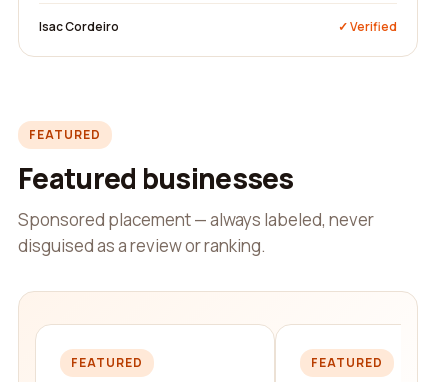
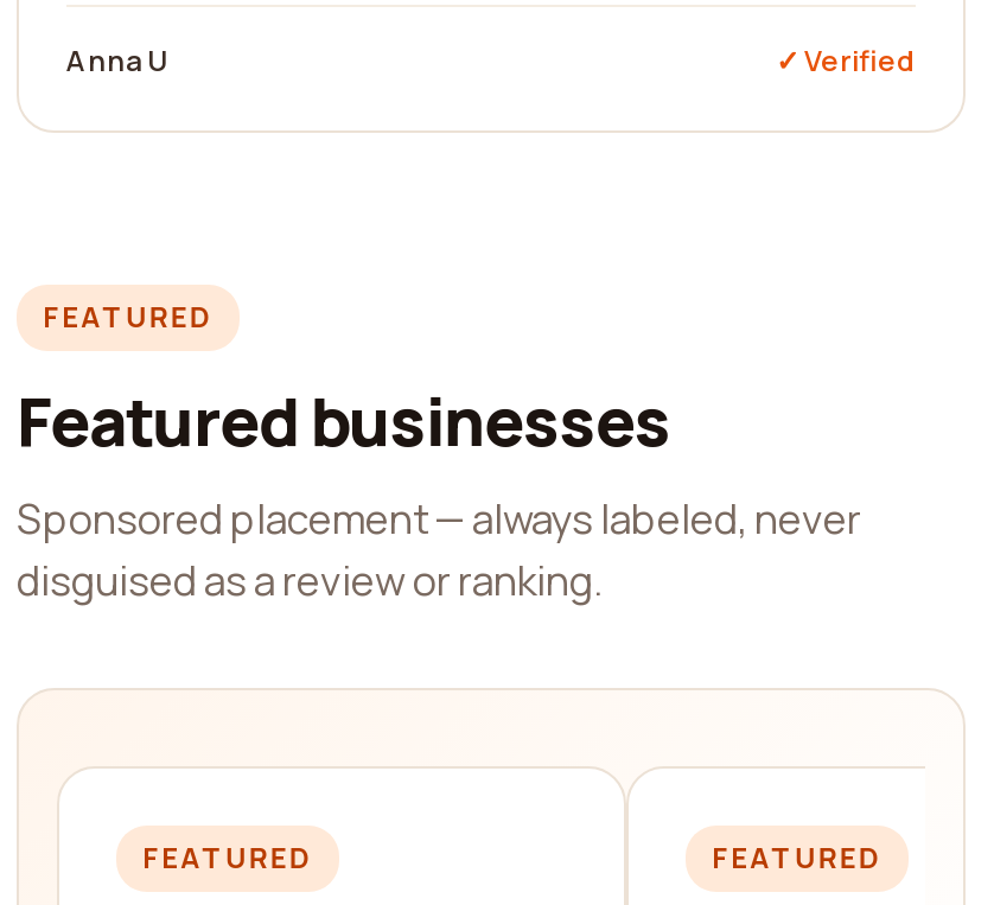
- Isac Cordeiro
+ Anna U
